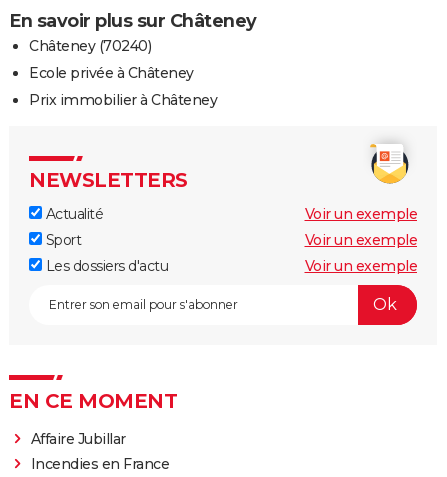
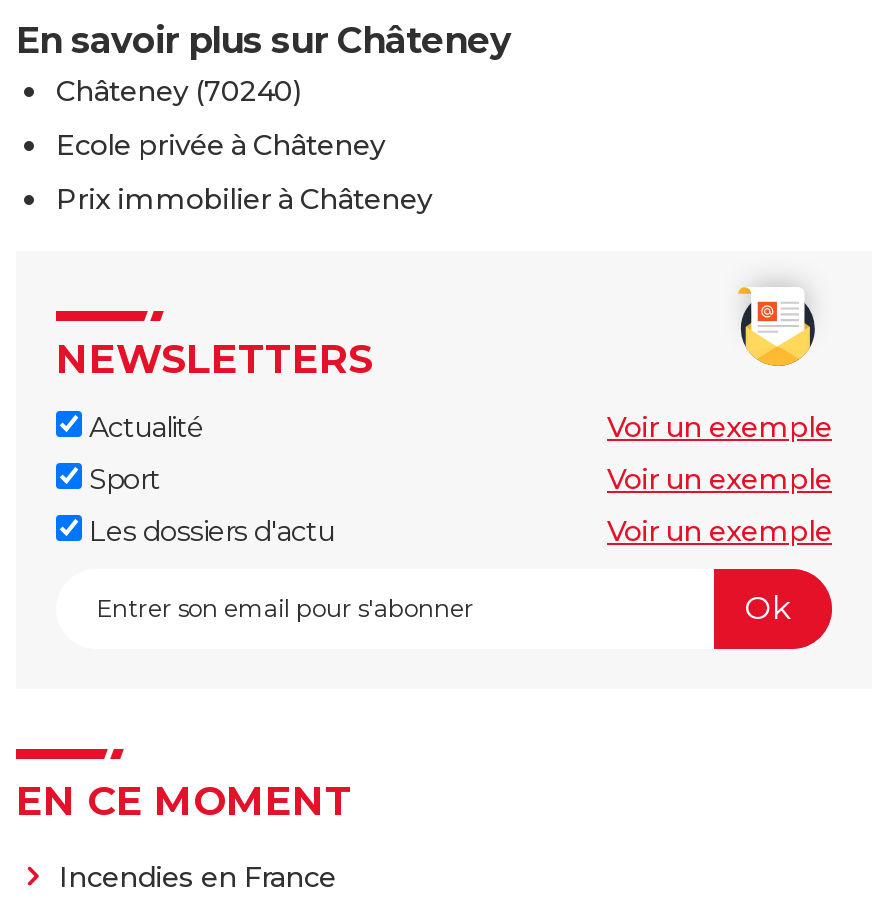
- Affaire Jubillar
